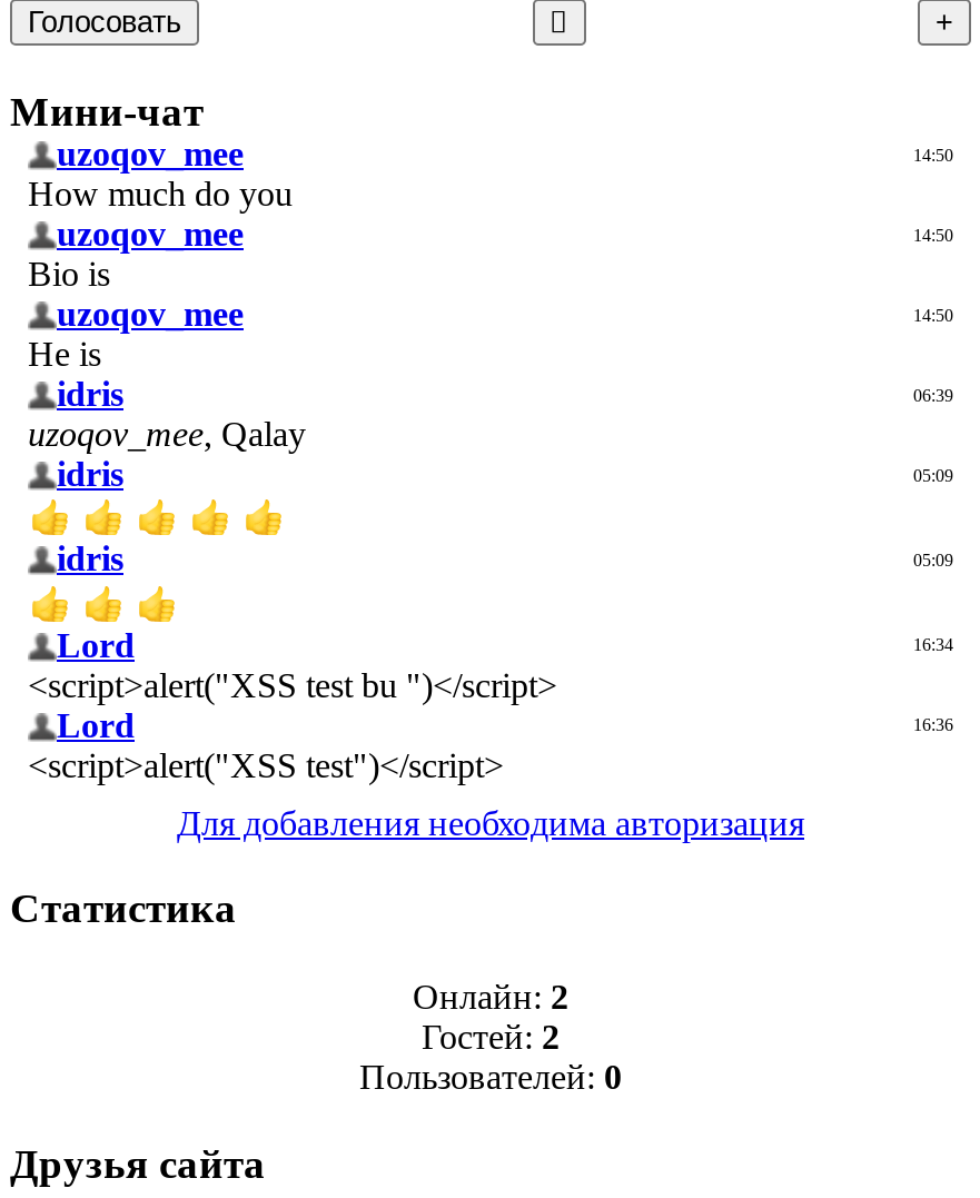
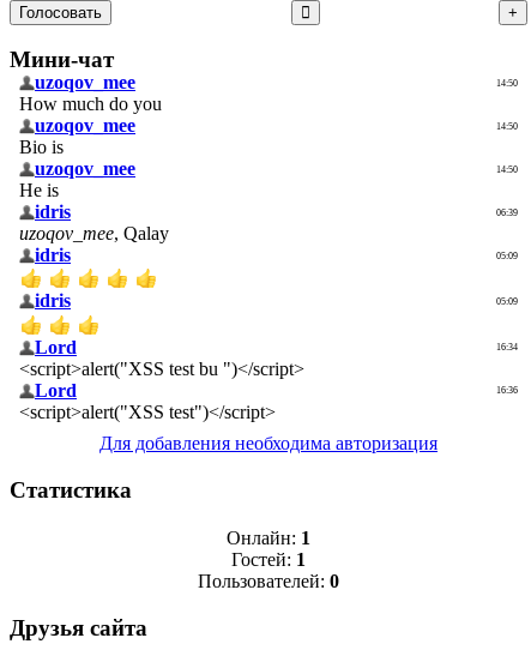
- Онлайн: 2
+ Онлайн: 1

- Гостей: 2
+ Гостей: 1
